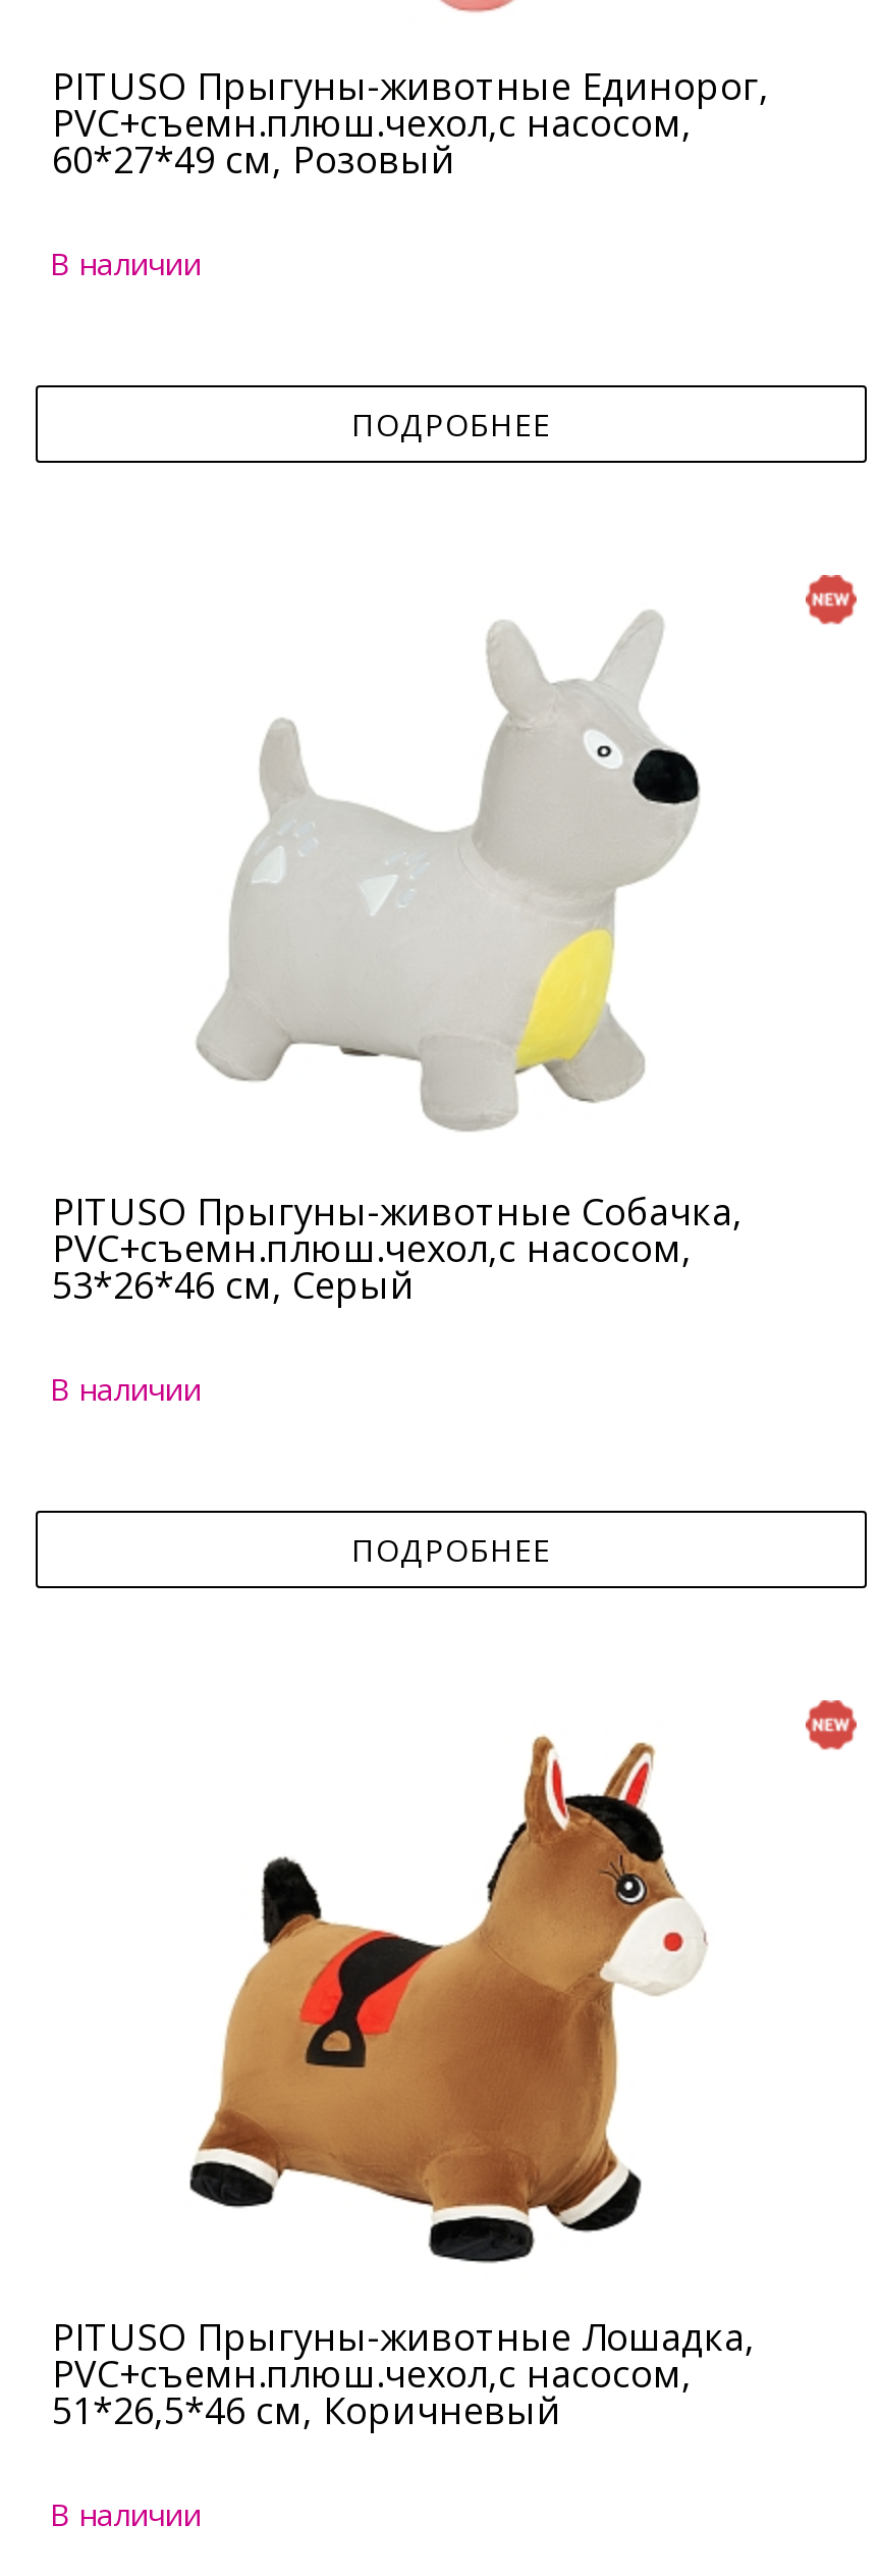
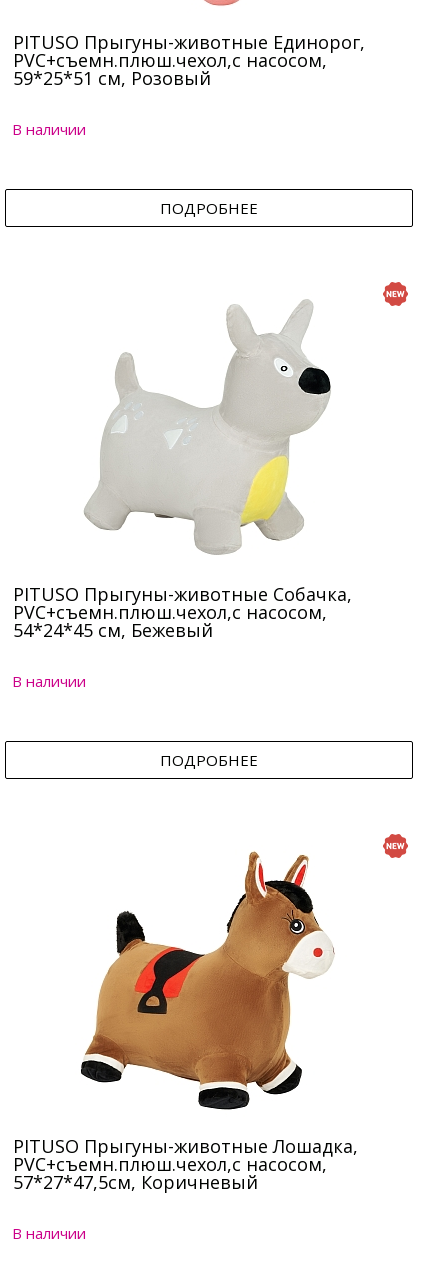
- 60*27*49 см, Розовый
+ 59*25*51 см, Розовый

- 53*26*46 см, Серый
+ 54*24*45 см, Бежевый

- 51*26,5*46 см, Коричневый
+ 57*27*47,5см, Коричневый
